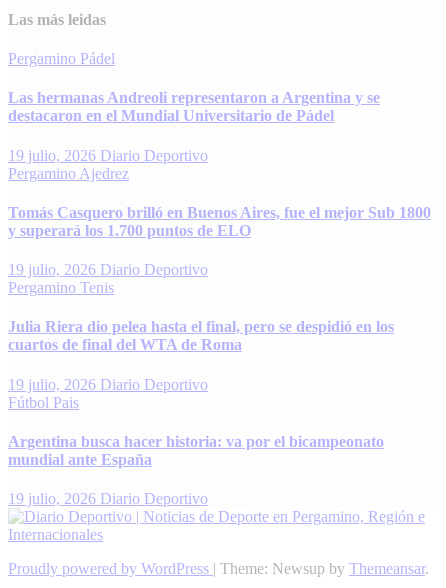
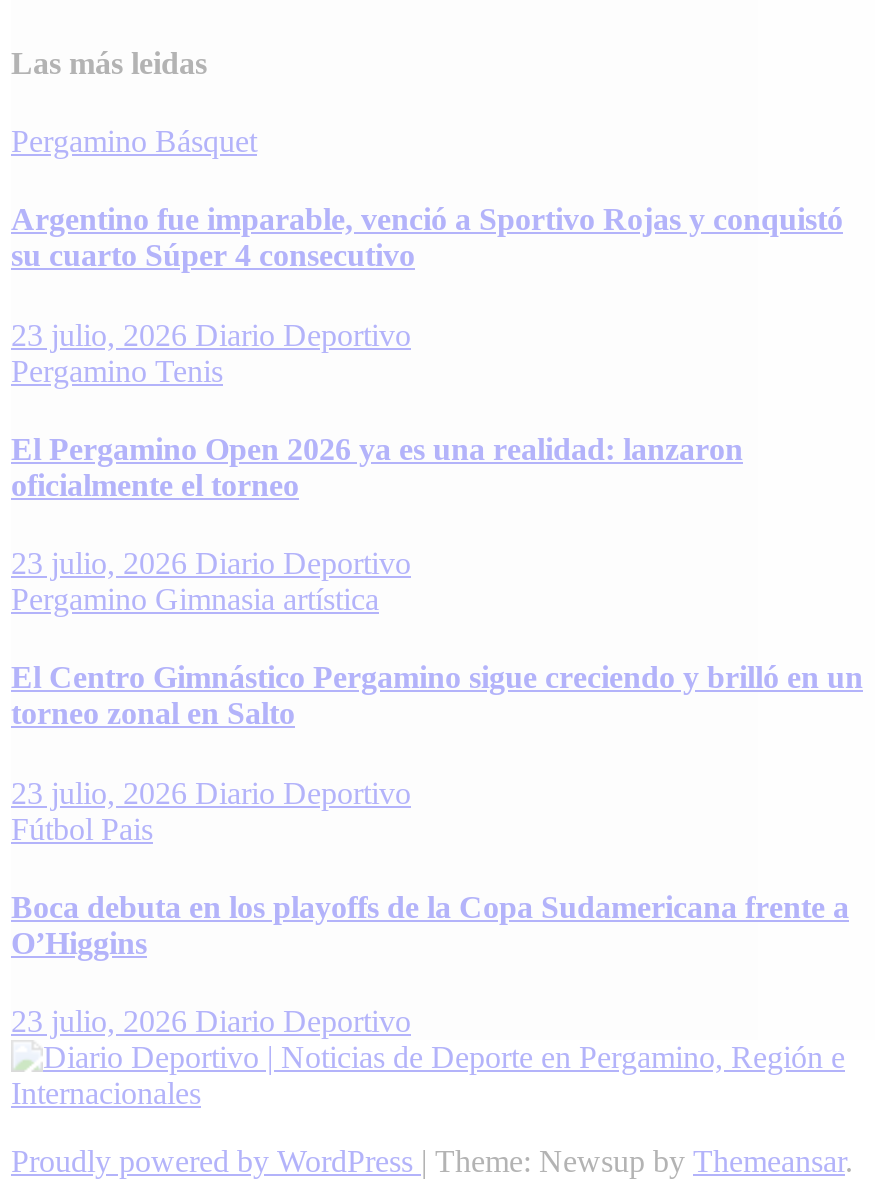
- Pergamino Pádel
- Las hermanas Andreoli representaron a Argentina y se
- destacaron en el Mundial Universitario de Pádel
- 19 julio, 2026 Diario Deportivo
- Pergamino Ajedrez
- Tomás Casquero brilló en Buenos Aires, fue el mejor Sub 1800
- y superará los 1.700 puntos de ELO
- 19 julio, 2026 Diario Deportivo
+ Pergamino Básquet
+ Argentino fue imparable, venció a Sportivo Rojas y conquistó
+ su cuarto Súper 4 consecutivo
+ 23 julio, 2026 Diario Deportivo

moved up: Pergamino Tenis

- Julia Riera dio pelea hasta el final, pero se despidió en los
- cuartos de final del WTA de Roma
- 19 julio, 2026 Diario Deportivo
+ El Pergamino Open 2026 ya es una realidad: lanzaron
+ oficialmente el torneo
+ 23 julio, 2026 Diario Deportivo
+ Pergamino Gimnasia artística
+ El Centro Gimnástico Pergamino sigue creciendo y brilló en un
+ torneo zonal en Salto
+ 23 julio, 2026 Diario Deportivo

- Argentina busca hacer historia: va por el bicampeonato
- mundial ante España
+ Boca debuta en los playoffs de la Copa Sudamericana frente a
+ O’Higgins

- 19 julio, 2026 Diario Deportivo
+ 23 julio, 2026 Diario Deportivo
